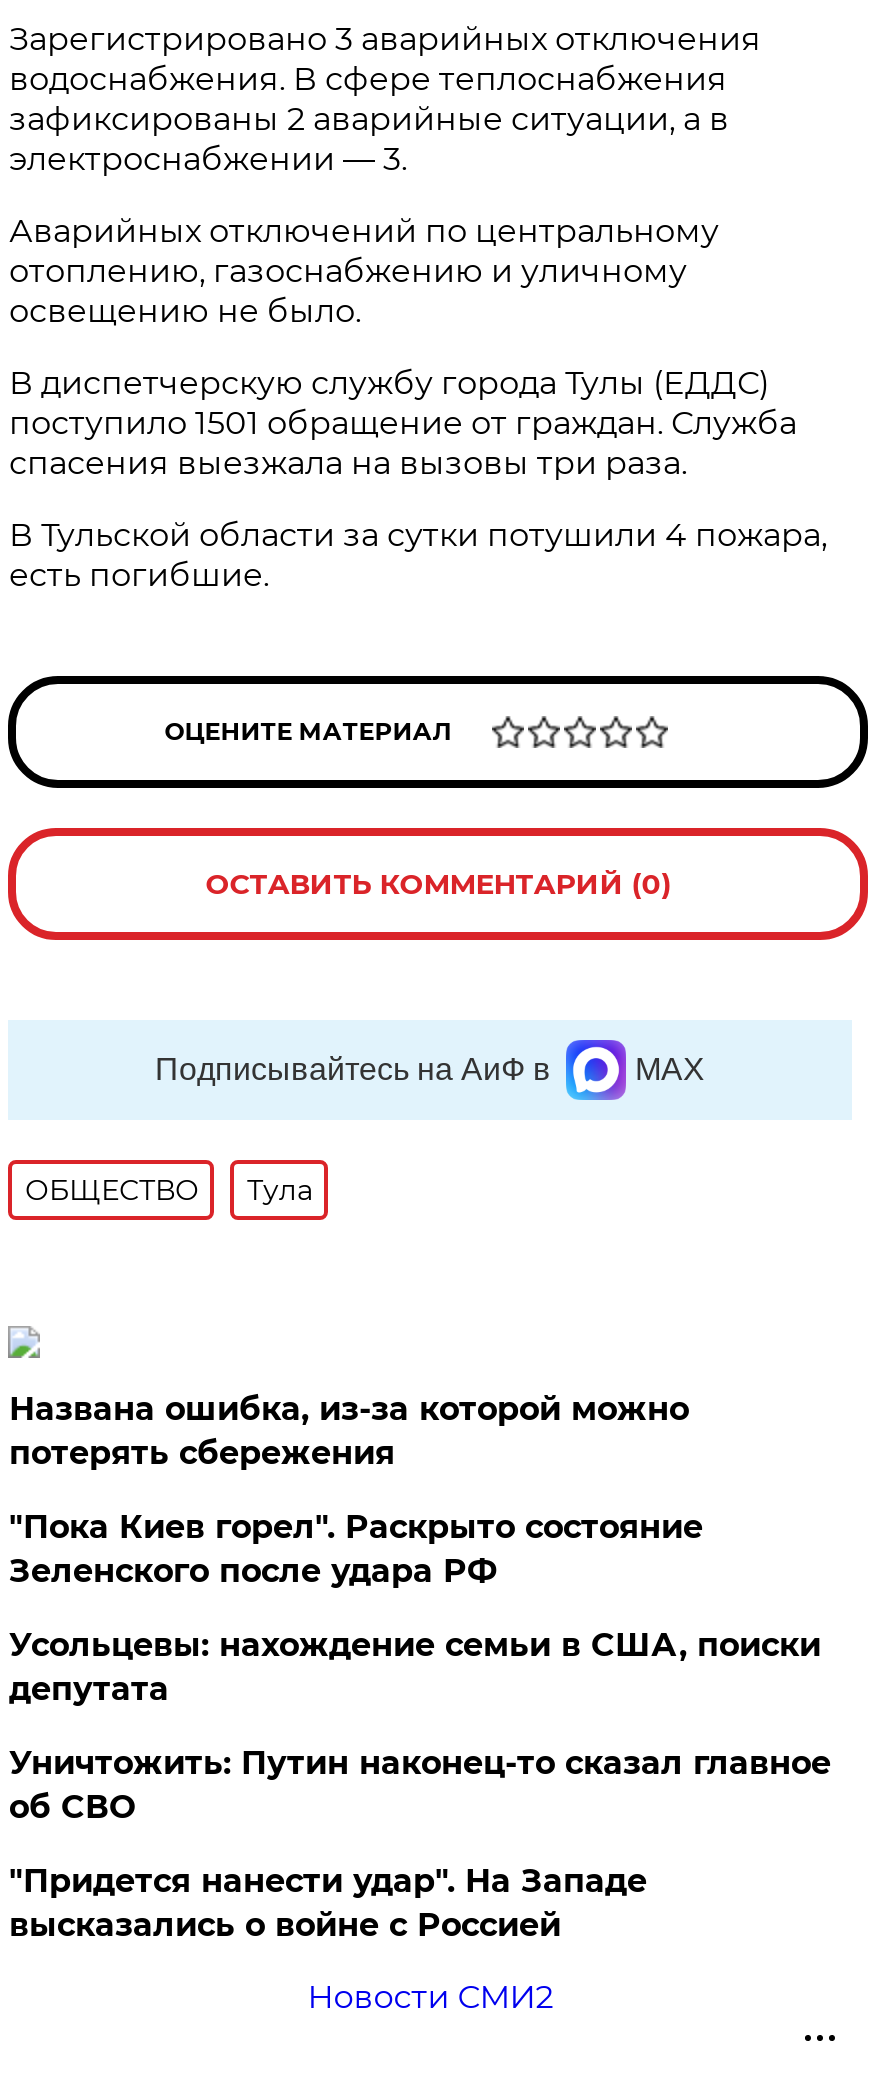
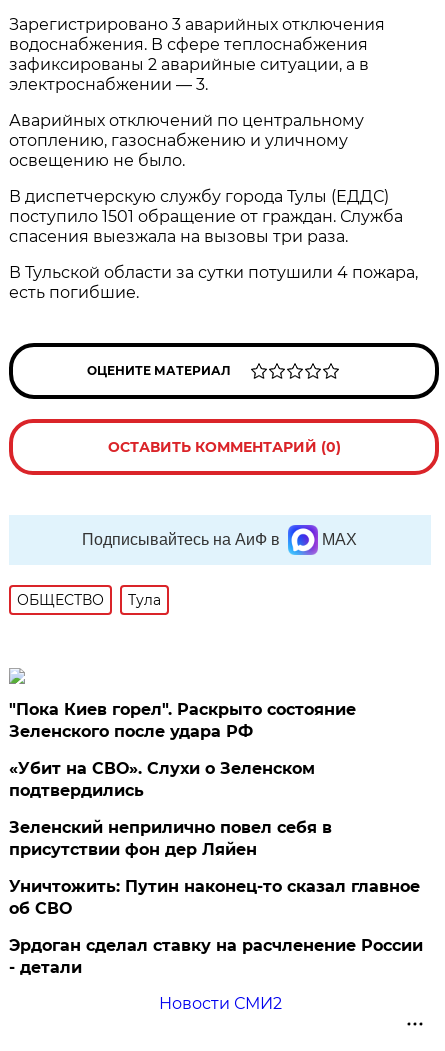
- Названа ошибка, из-за которой можно
- потерять сбережения

moved up: "Пока Киев горел". Раскрыто состояние | Зеленского после удара РФ

- Усольцевы: нахождение семьи в США, поиски
- депутата
+ «Убит на СВО». Слухи о Зеленском
+ подтвердились
+ Зеленский неприлично повел cебя в
+ присутствии фон дер Ляйен

- "Придется нанести удар". На Западе
- высказались о войне с Россией
+ Эрдоган сделал ставку на расчленение России
+ - детали
